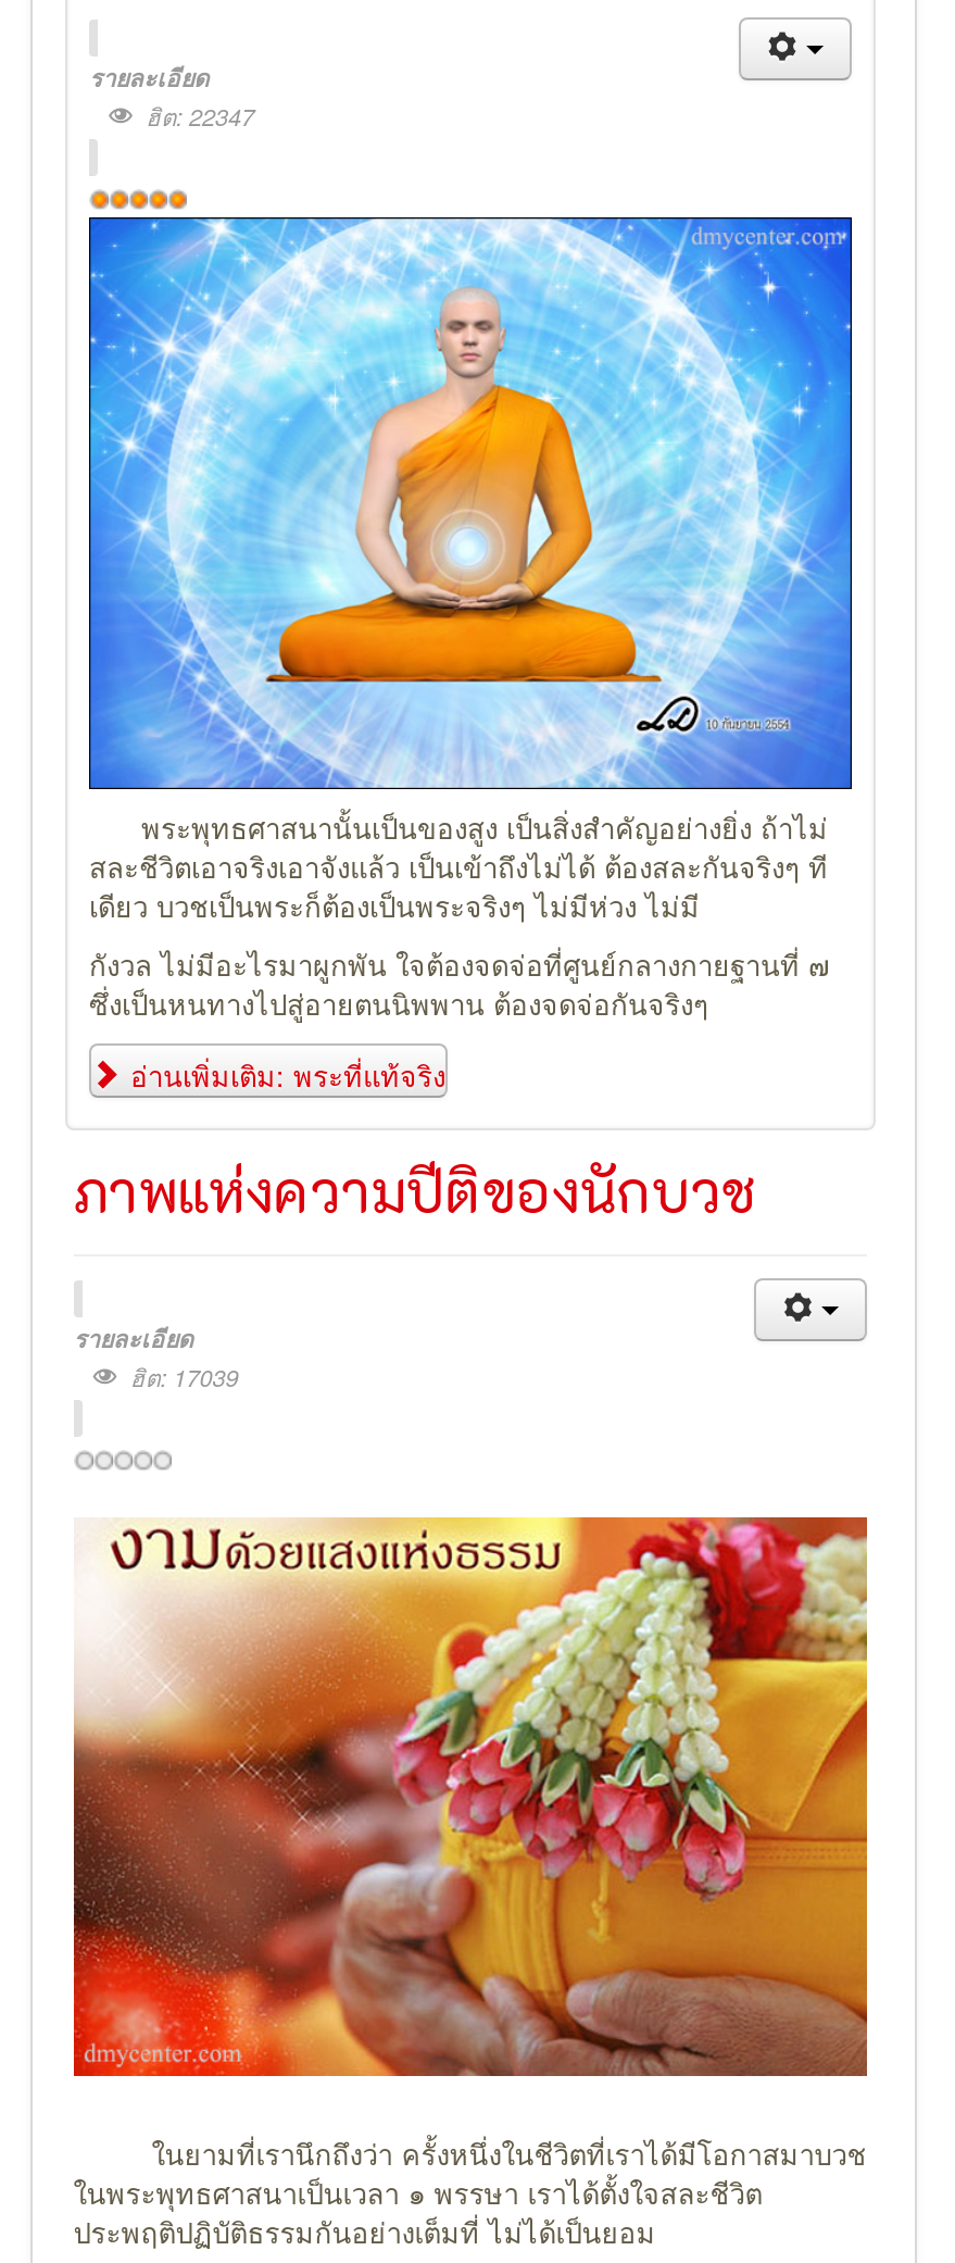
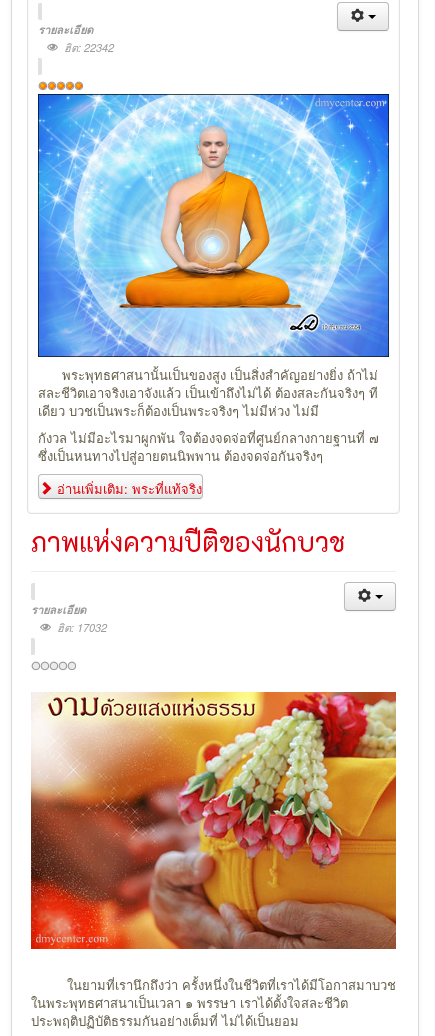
- ฮิต: 22347
+ ฮิต: 22342

- ฮิต: 17039
+ ฮิต: 17032
